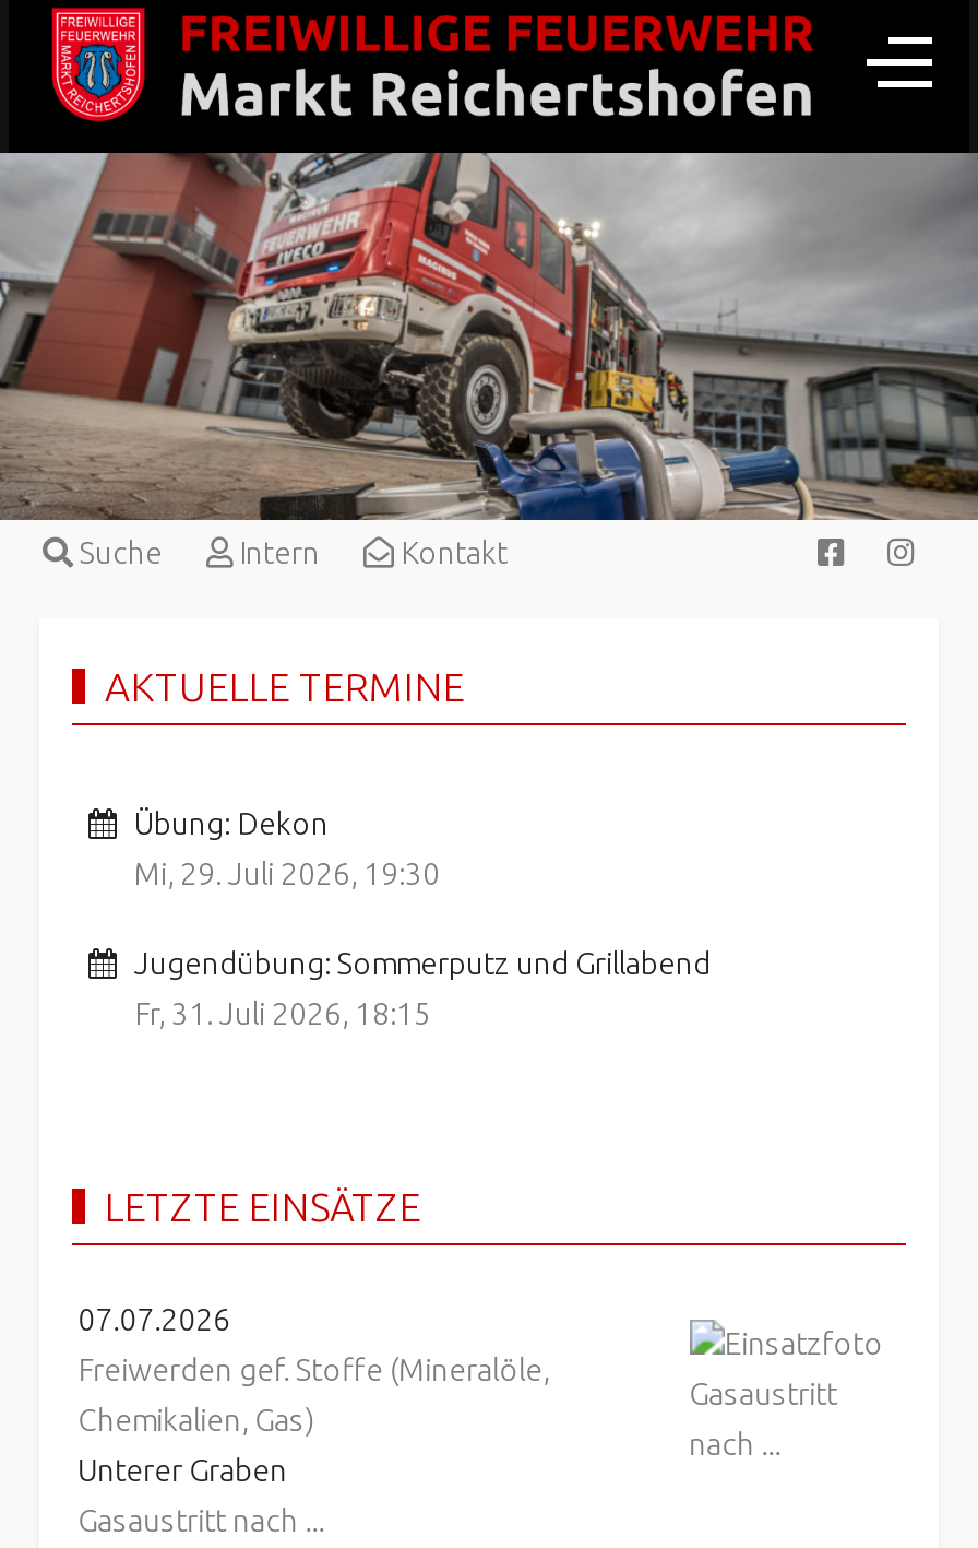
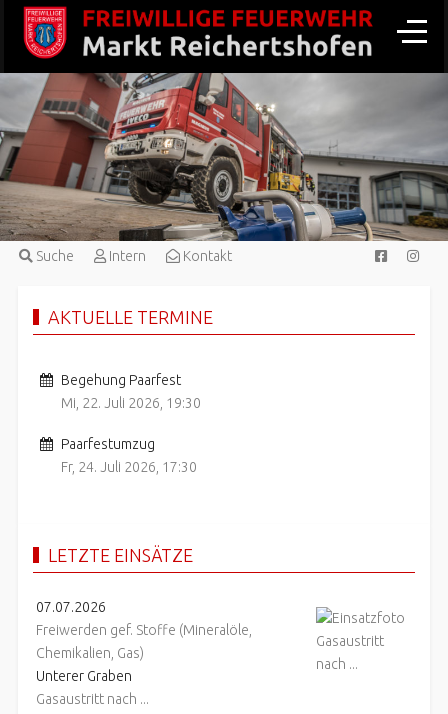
- Übung: Dekon
- Mi, 29. Juli 2026, 19:30
+ Begehung Paarfest
+ Mi, 22. Juli 2026, 19:30

- Jugendübung: Sommerputz und Grillabend
- Fr, 31. Juli 2026, 18:15
+ Paarfestumzug
+ Fr, 24. Juli 2026, 17:30
